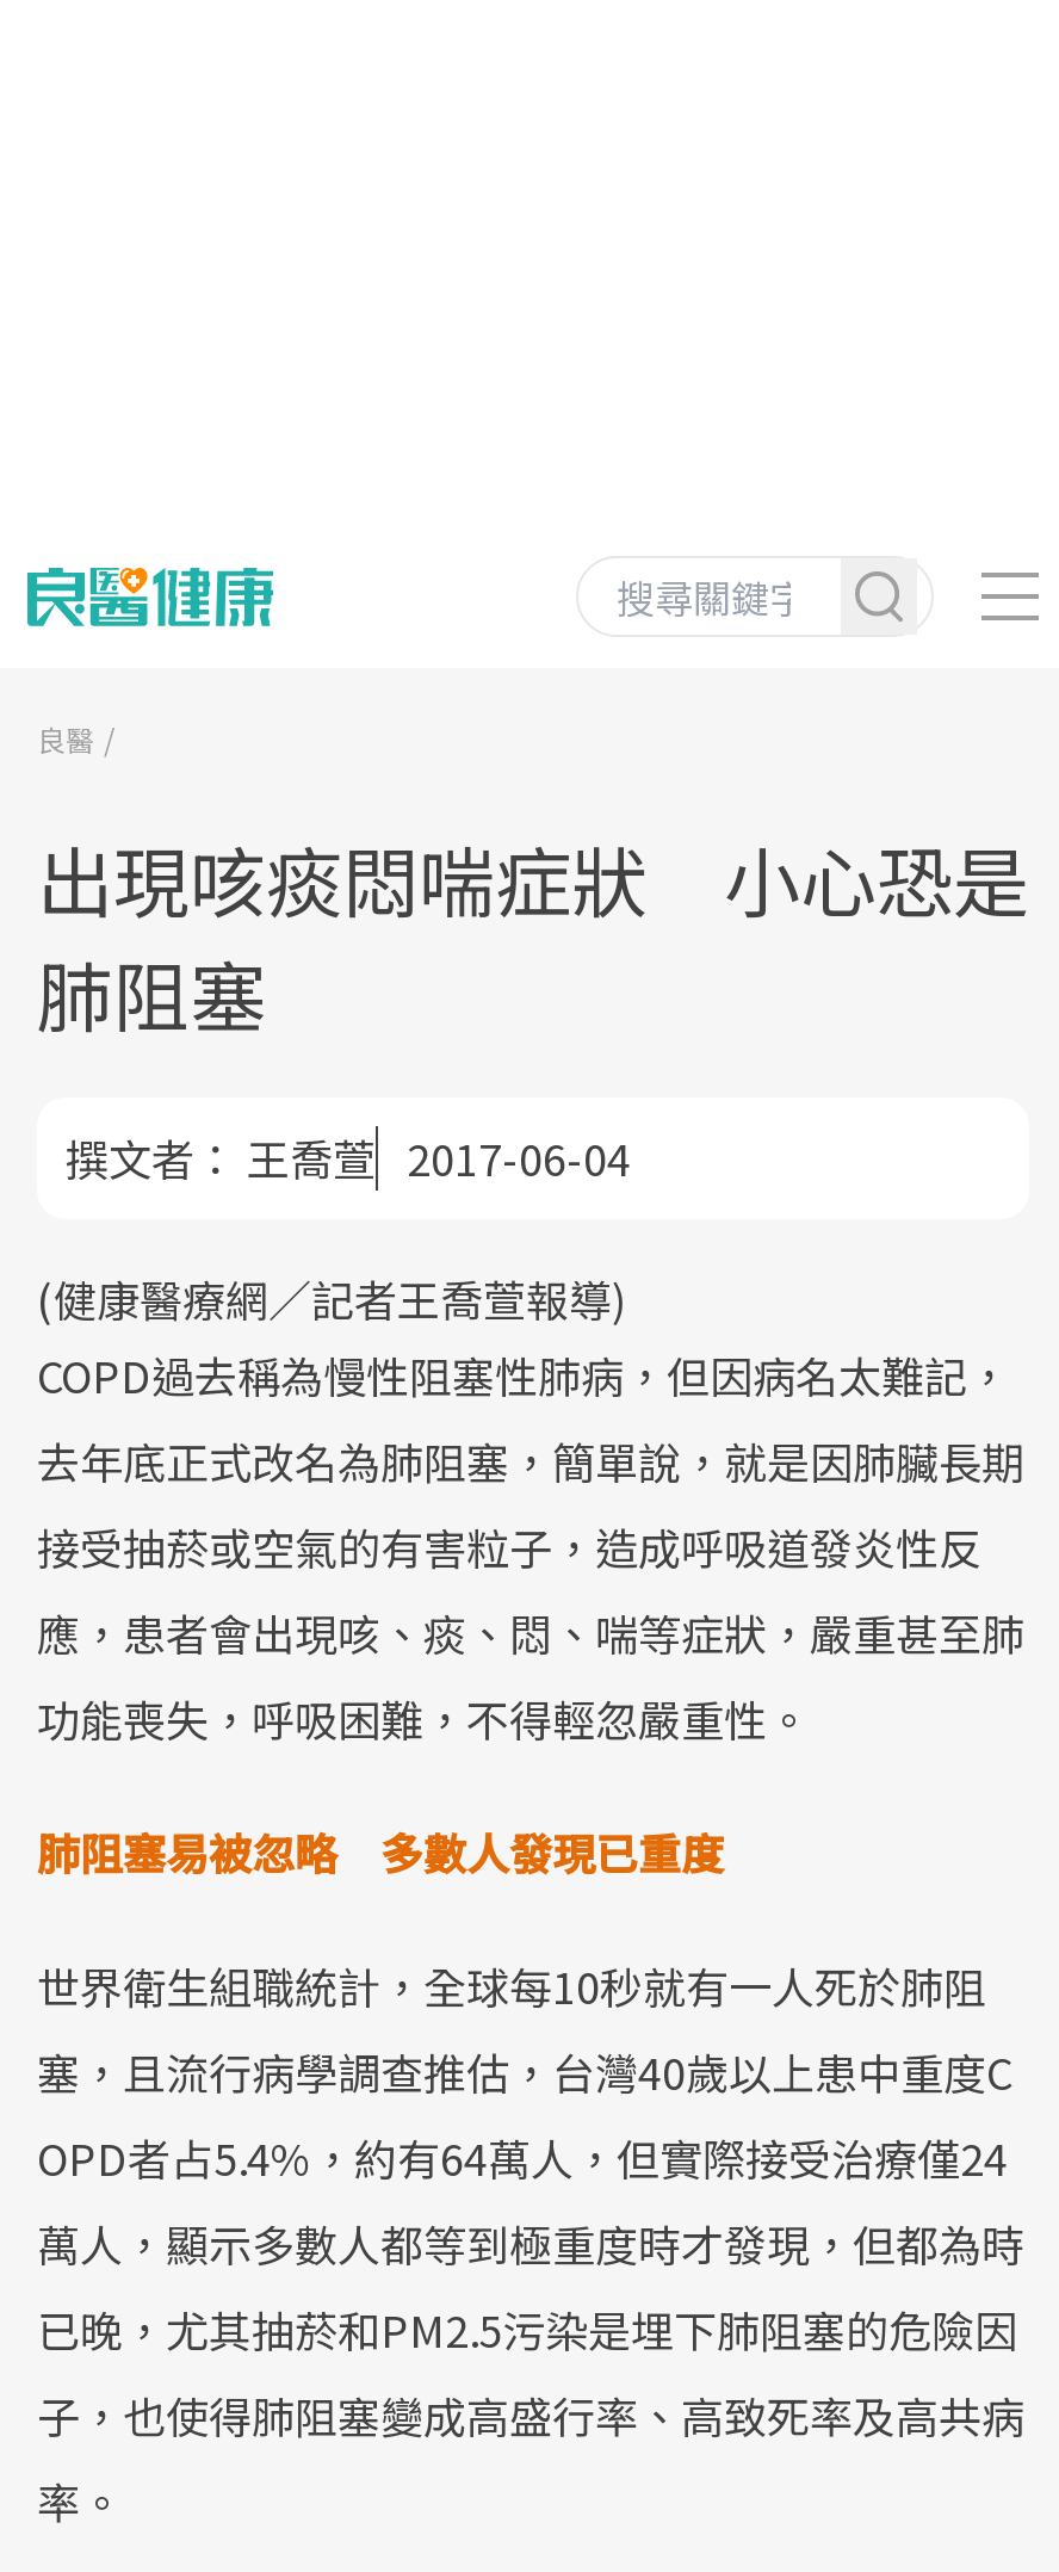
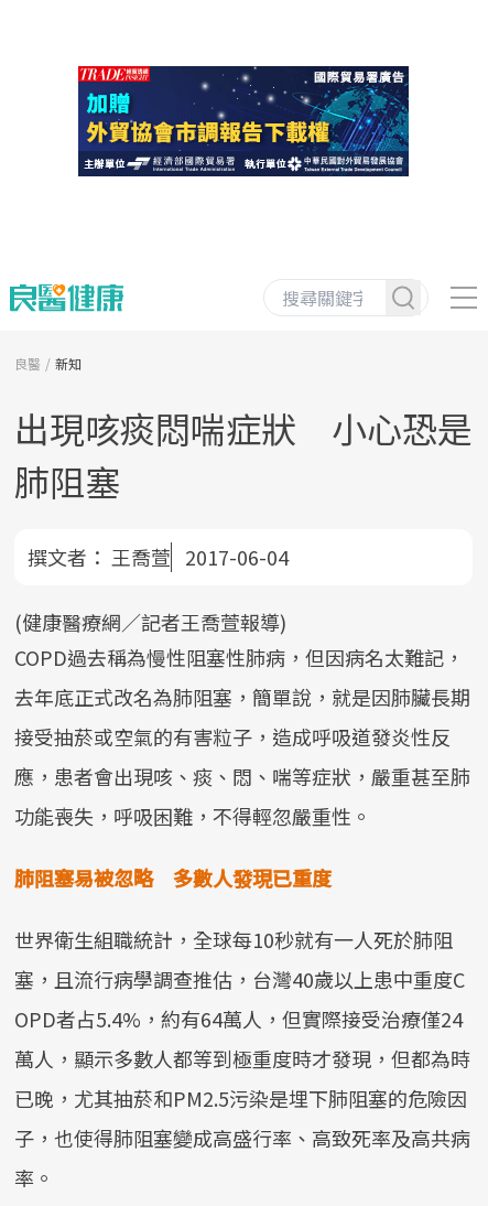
+ [image]

+ 新知
